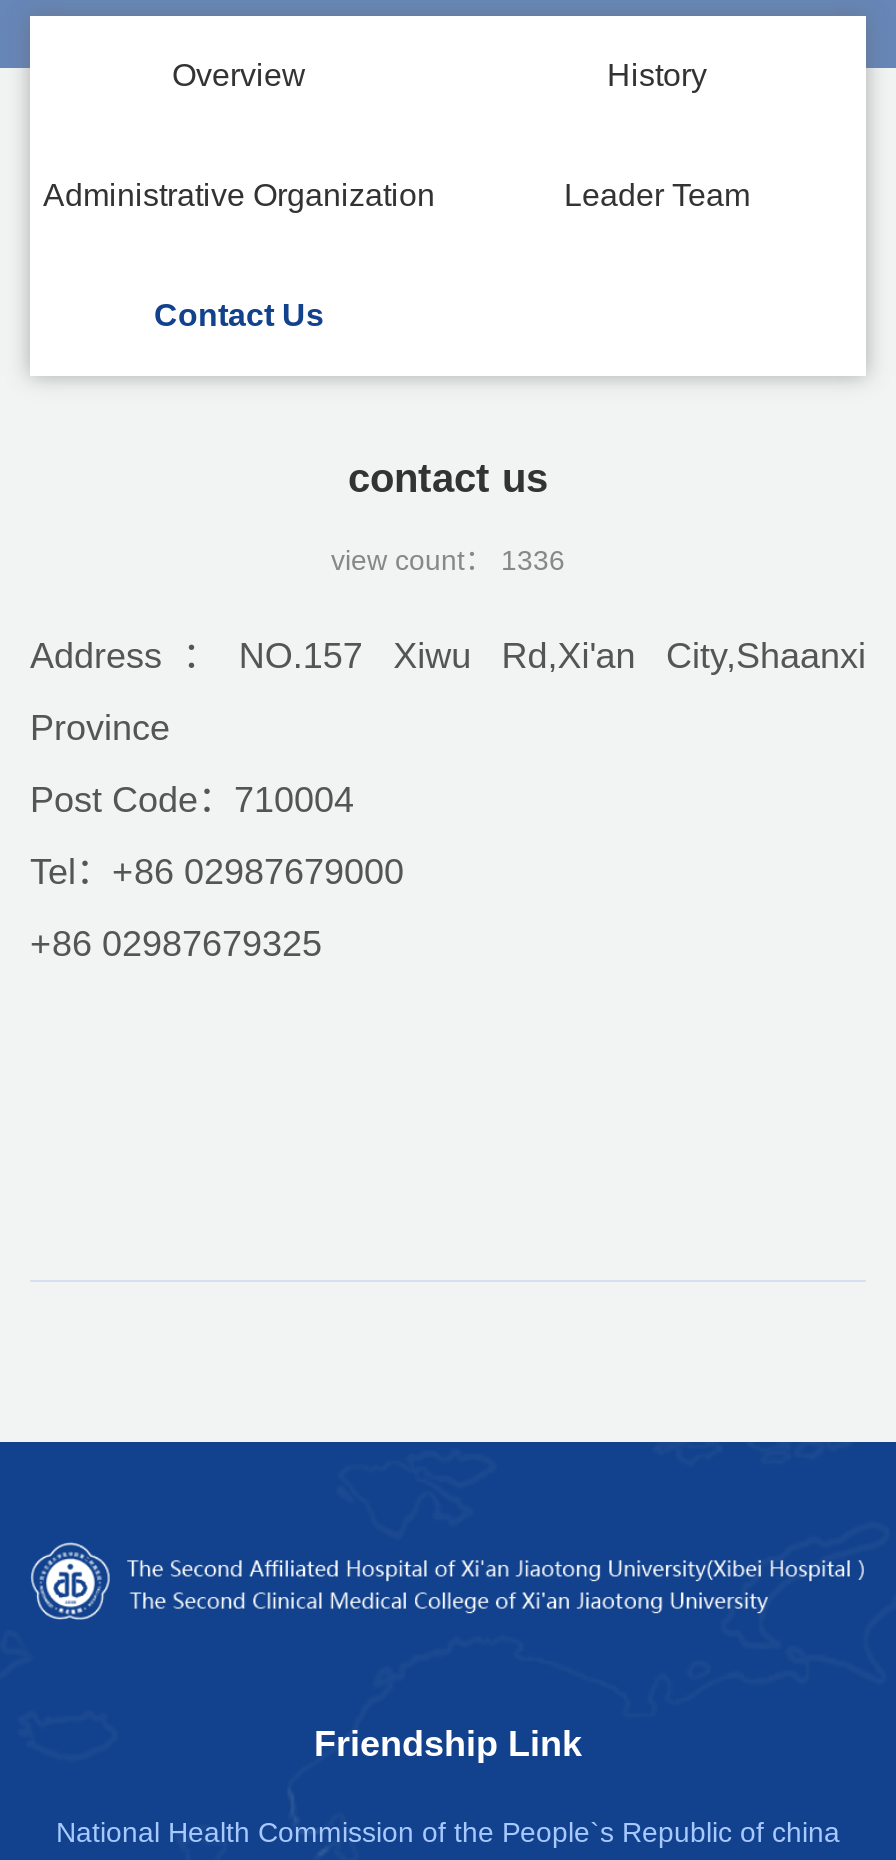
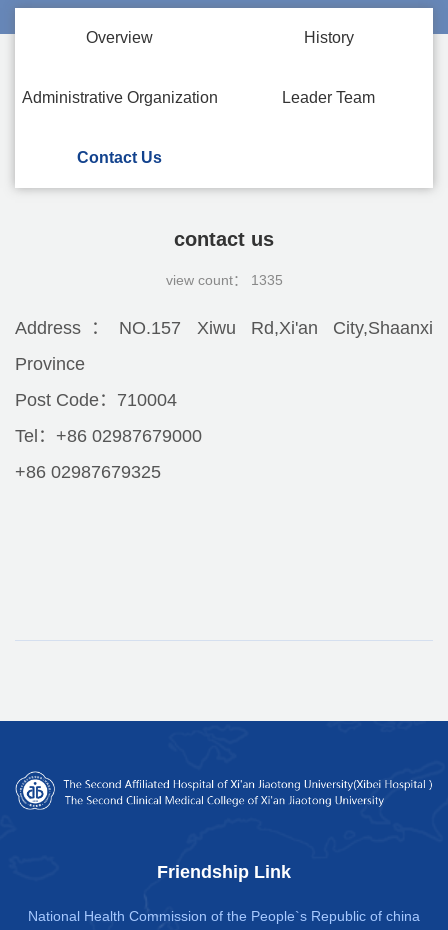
- view count：1336
+ view count：1335
